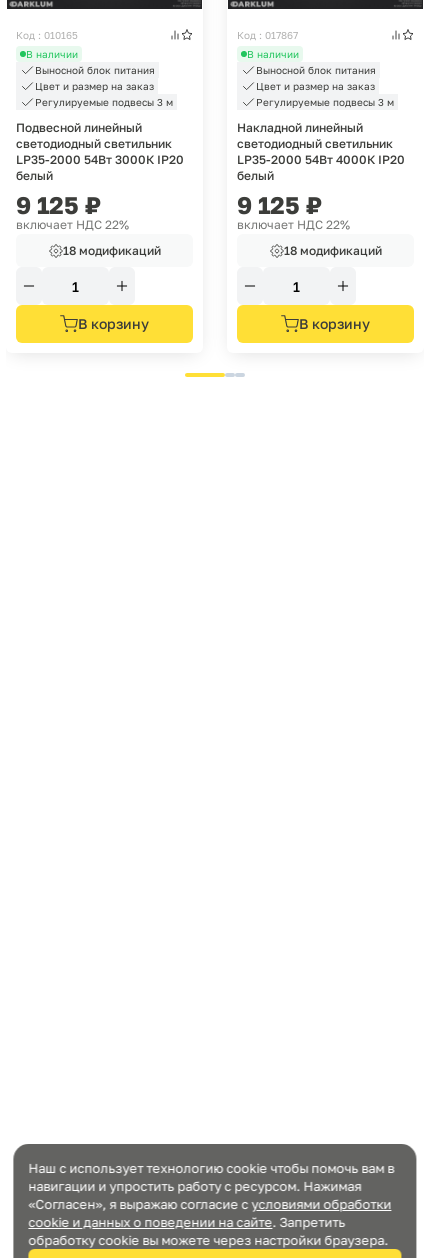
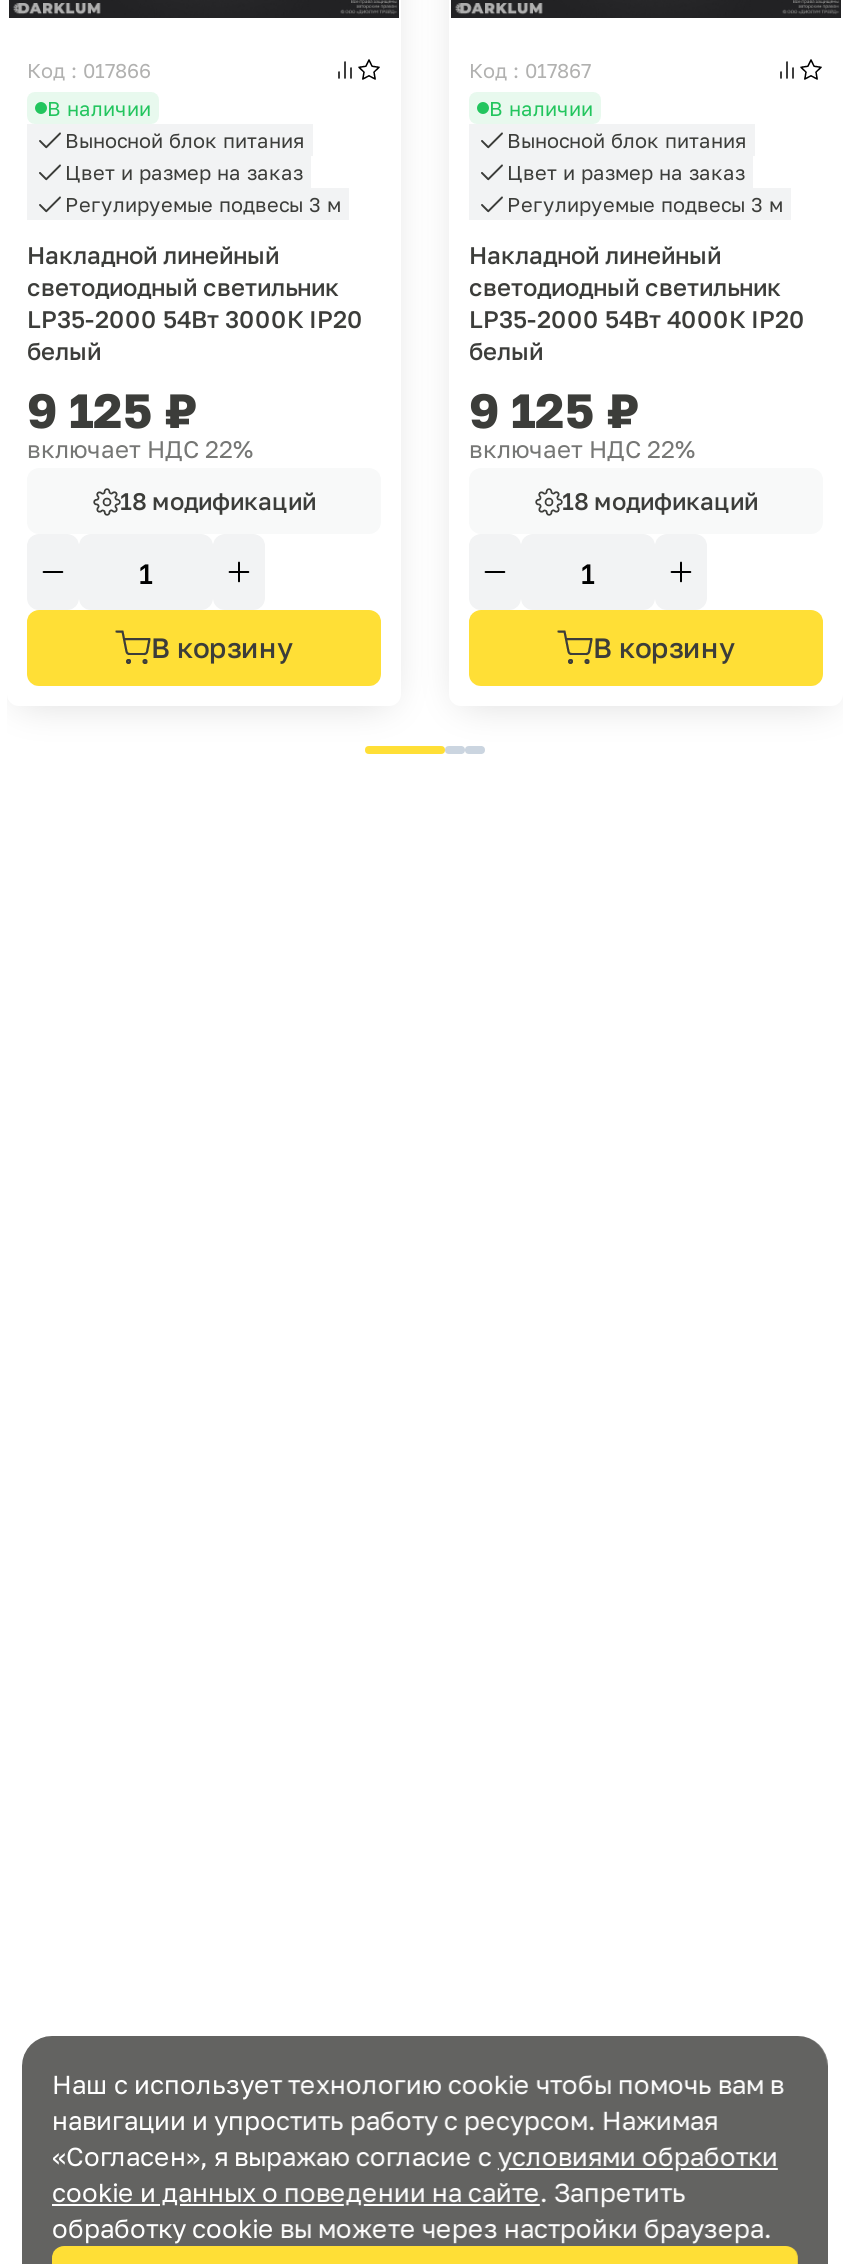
- Код : 010165
+ Код : 017866

- Подвесной линейный
+ Накладной линейный
